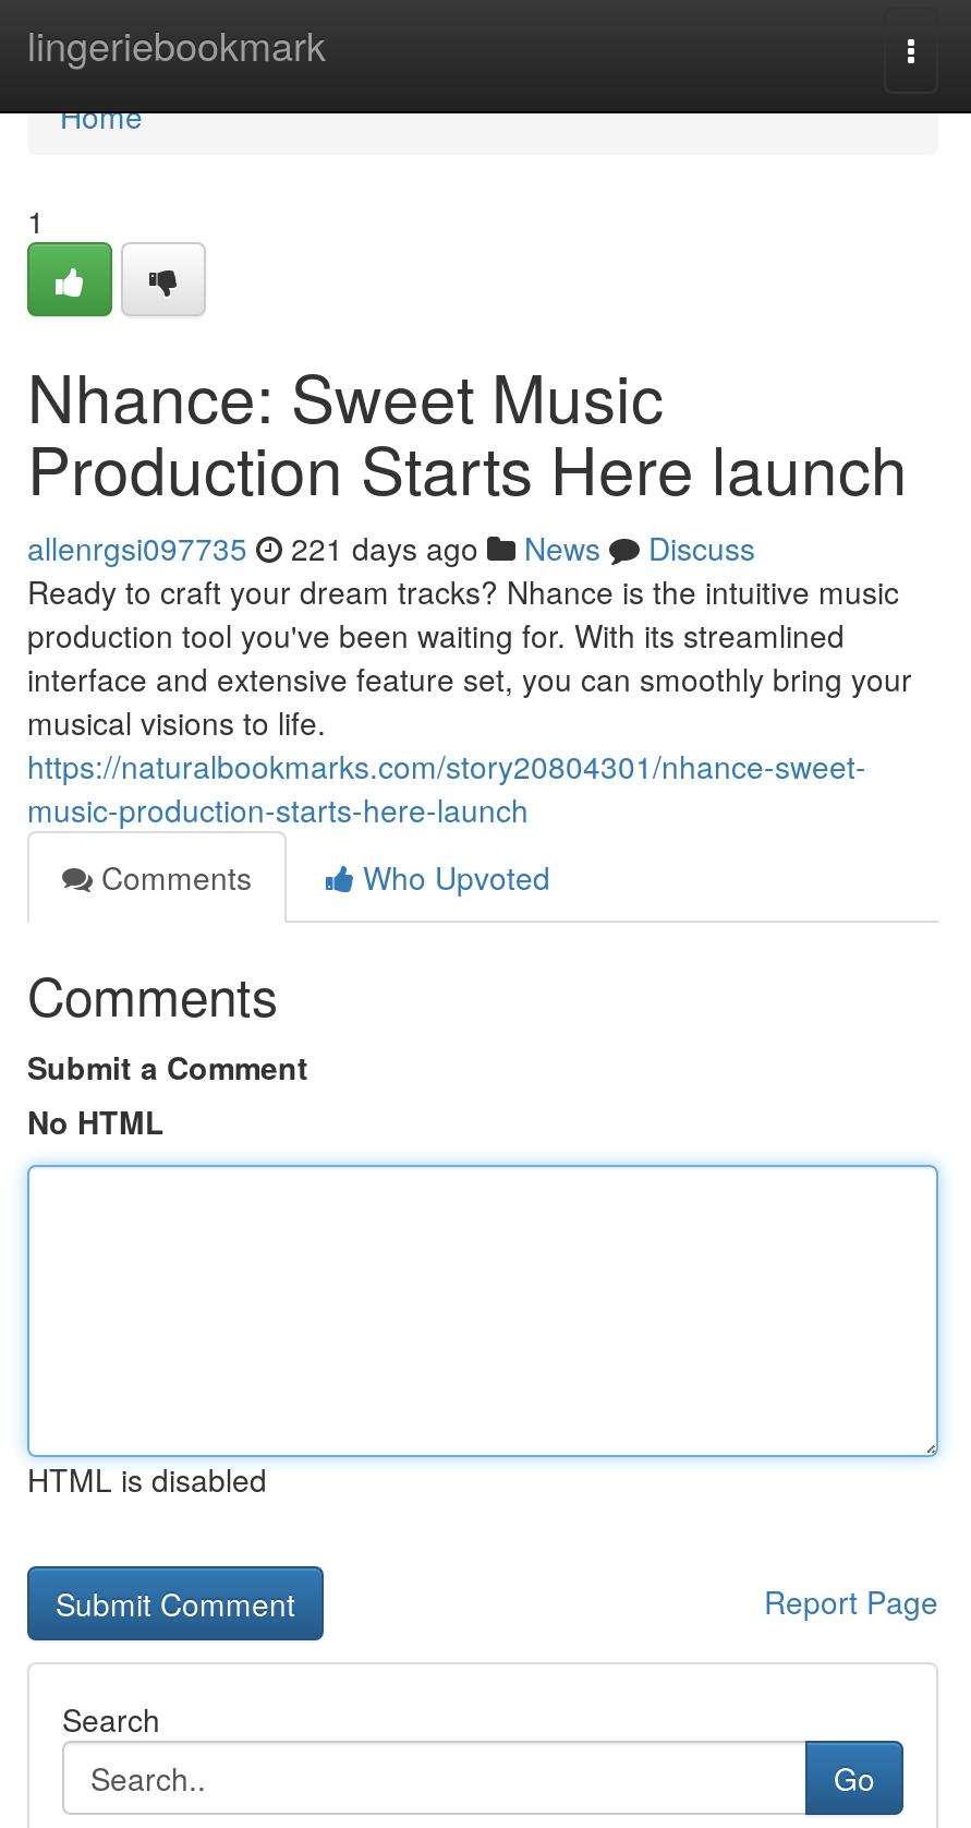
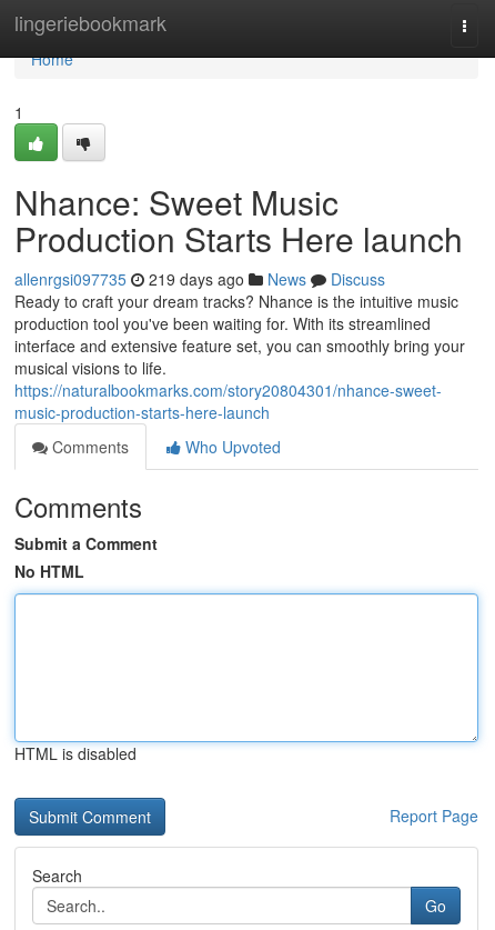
- allenrgsi097735 221 days ago News Discuss
+ allenrgsi097735 219 days ago News Discuss
